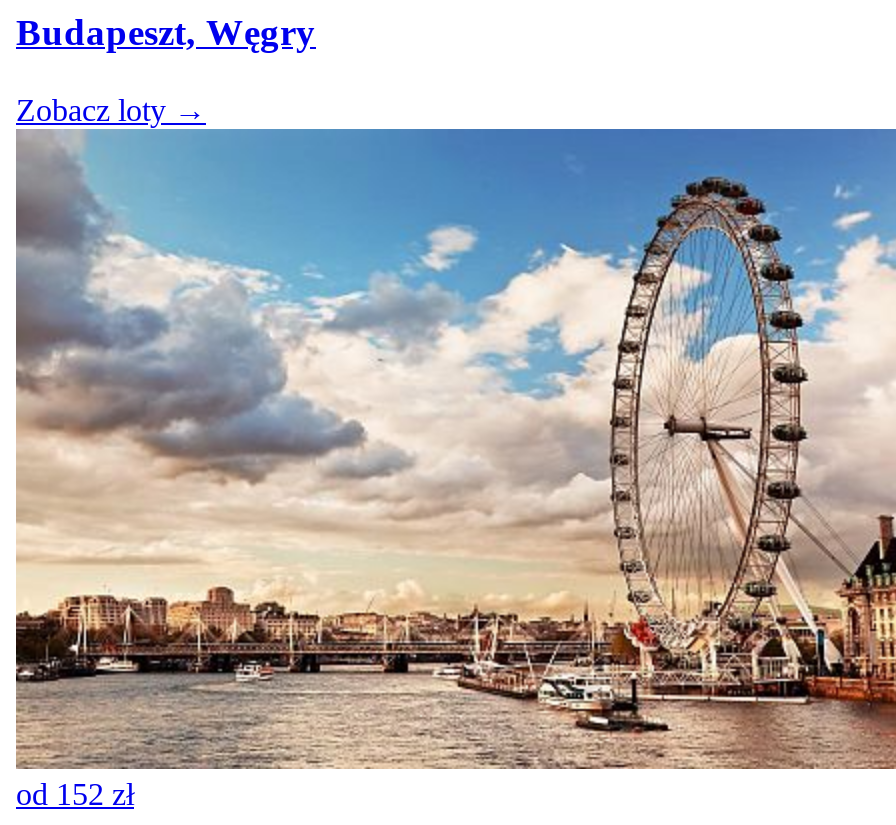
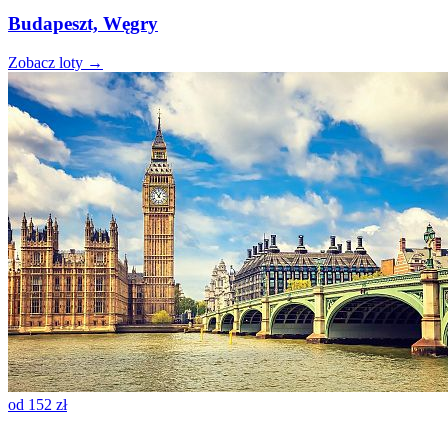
- [image]
+ [image]
